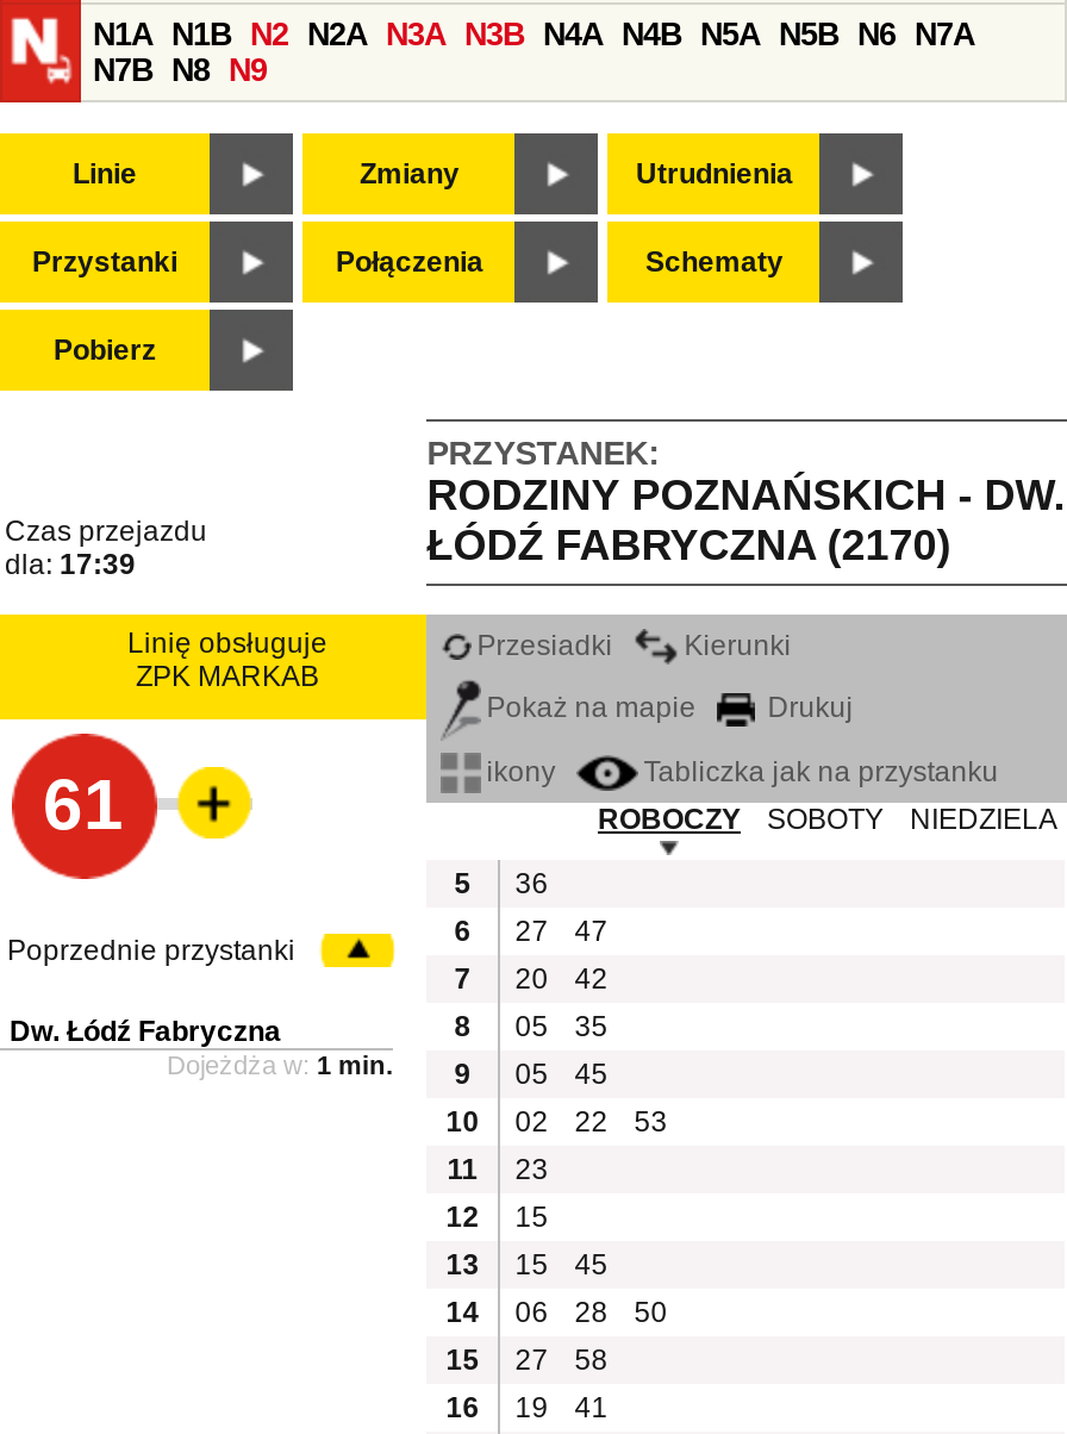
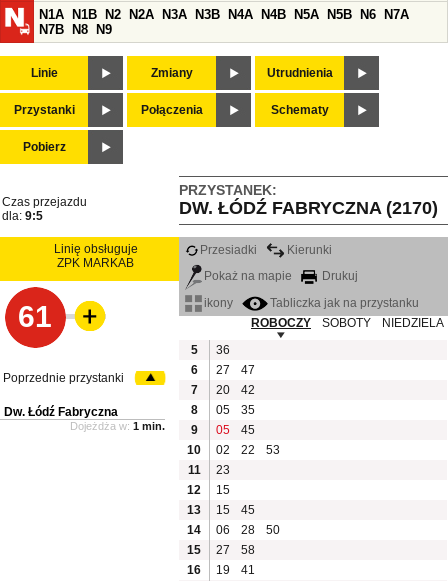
- RODZINY POZNAŃSKICH - DW.
- ŁÓDŹ FABRYCZNA (2170)
+ DW. ŁÓDŹ FABRYCZNA (2170)

- dla: 17:39
+ dla: 9:5
